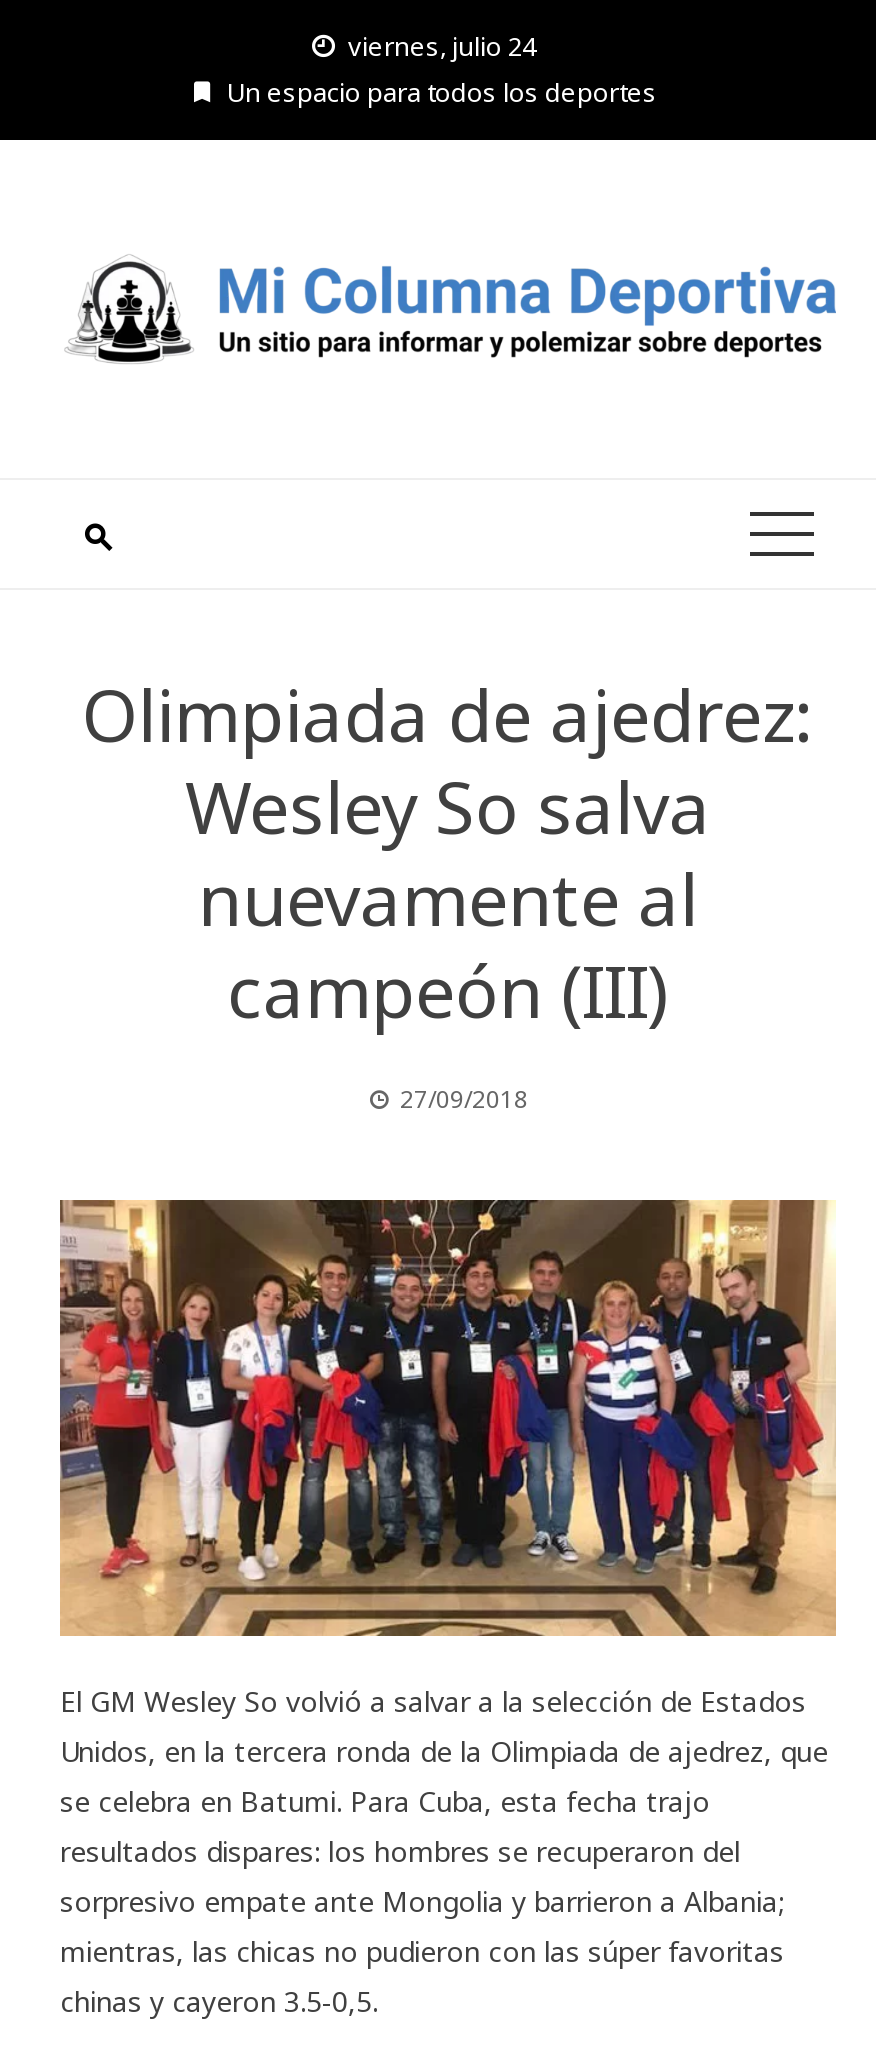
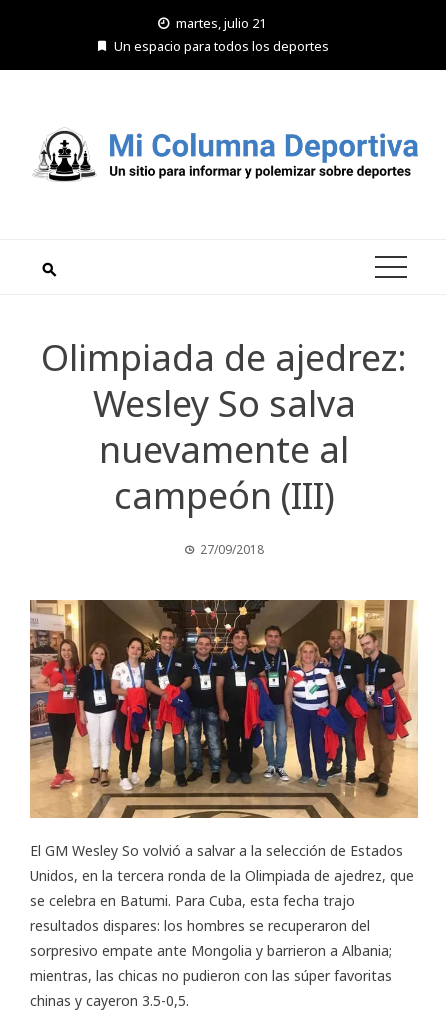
- viernes, julio 24
+ martes, julio 21
